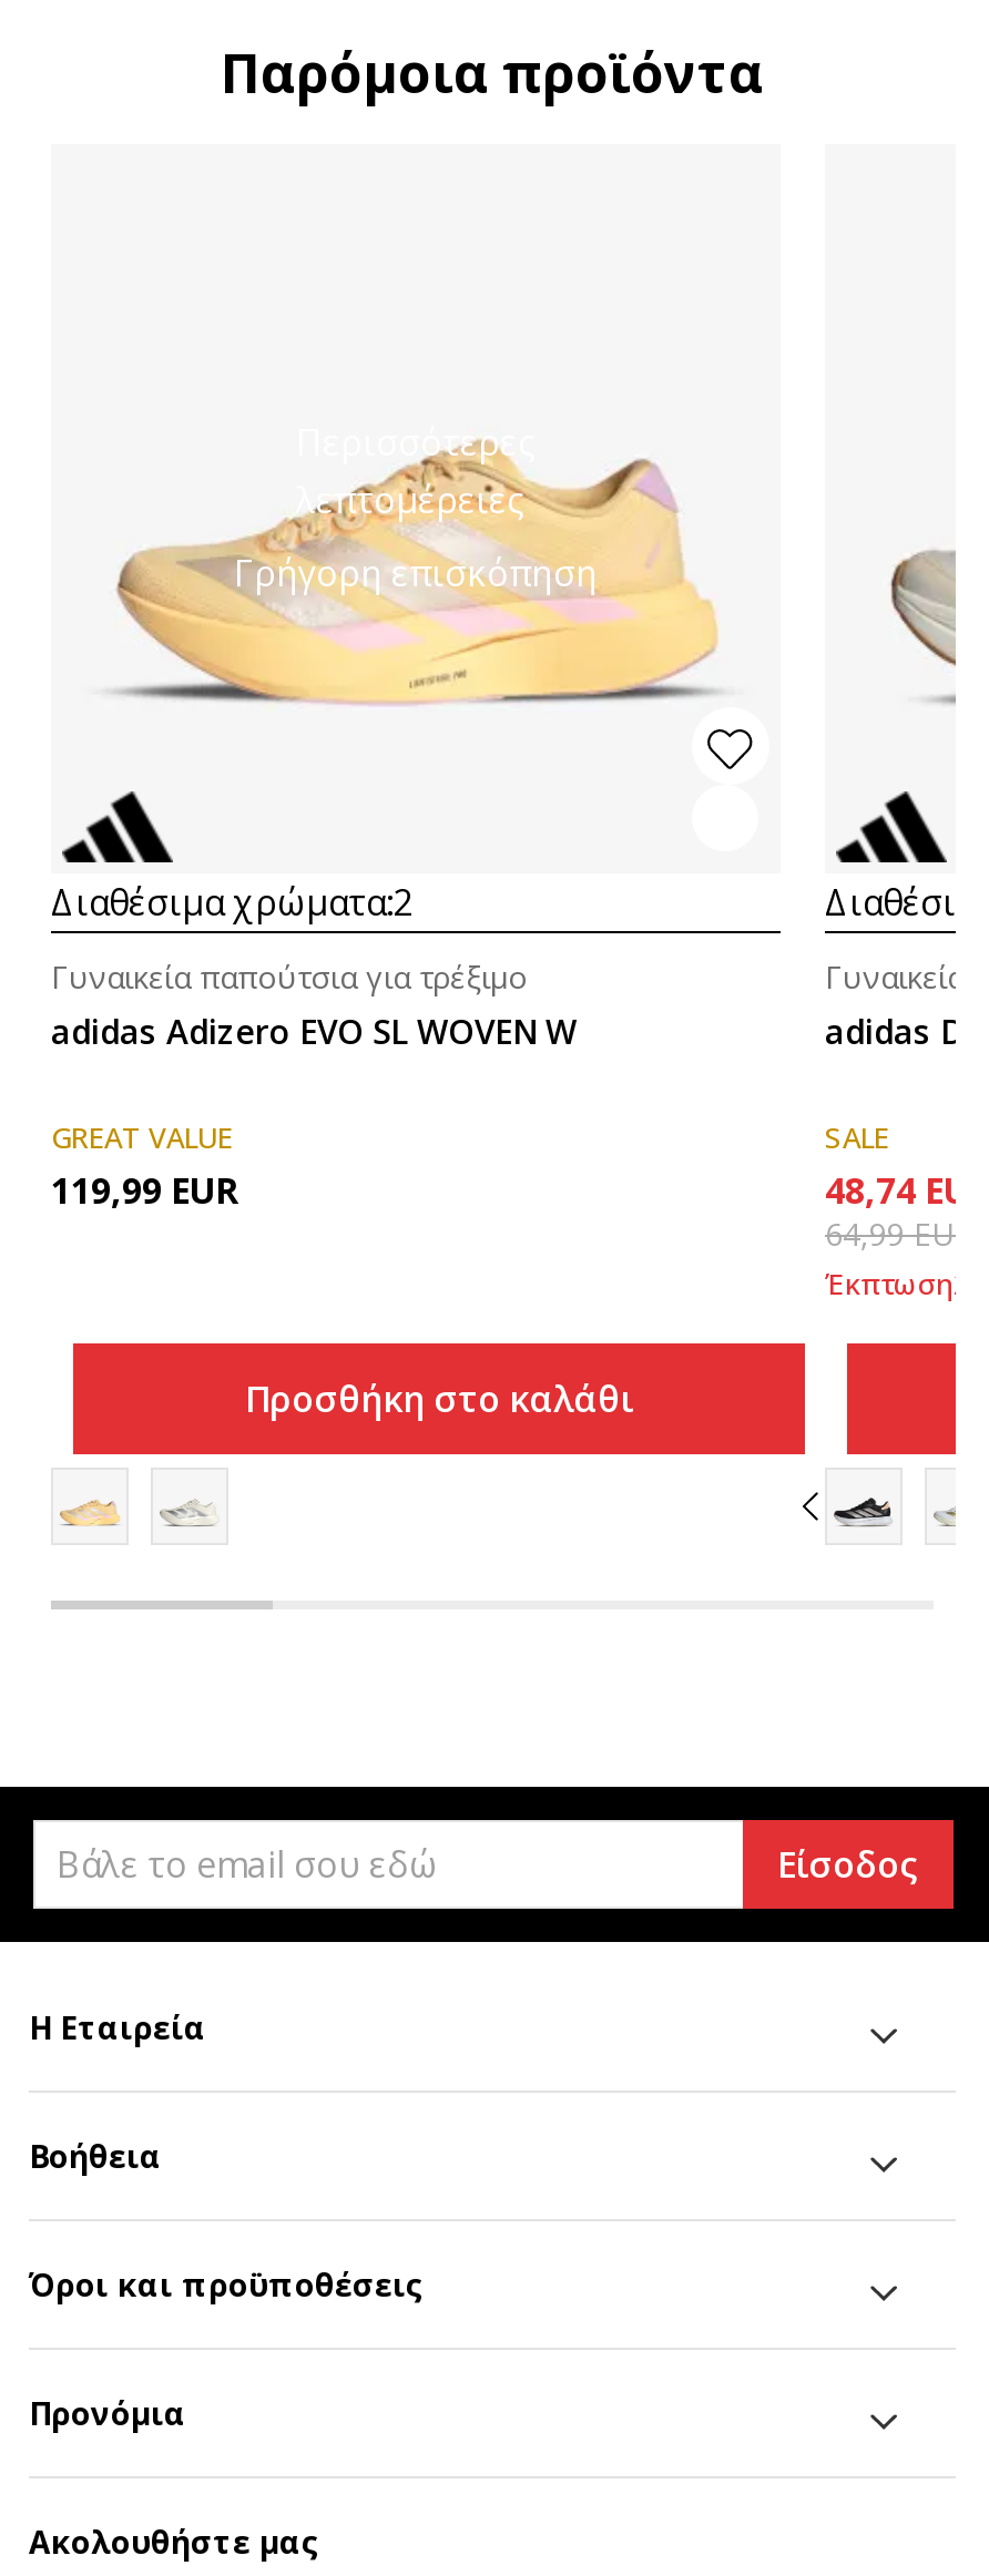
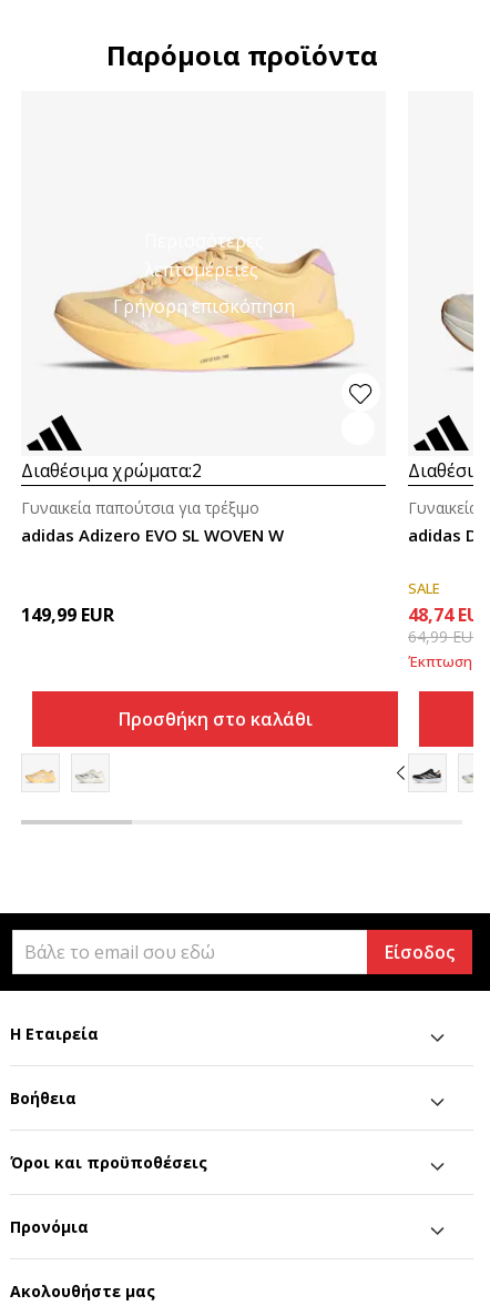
- GREAT VALUE
- 119,99 EUR
+ 149,99 EUR
